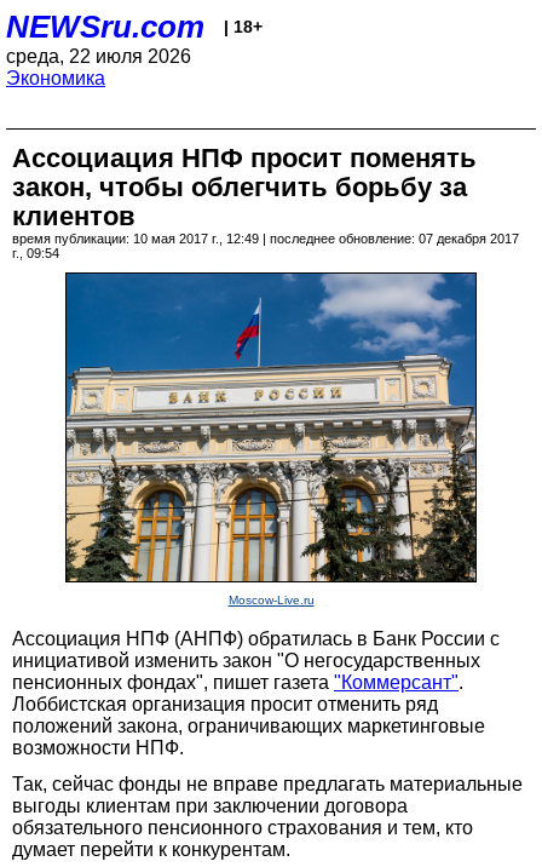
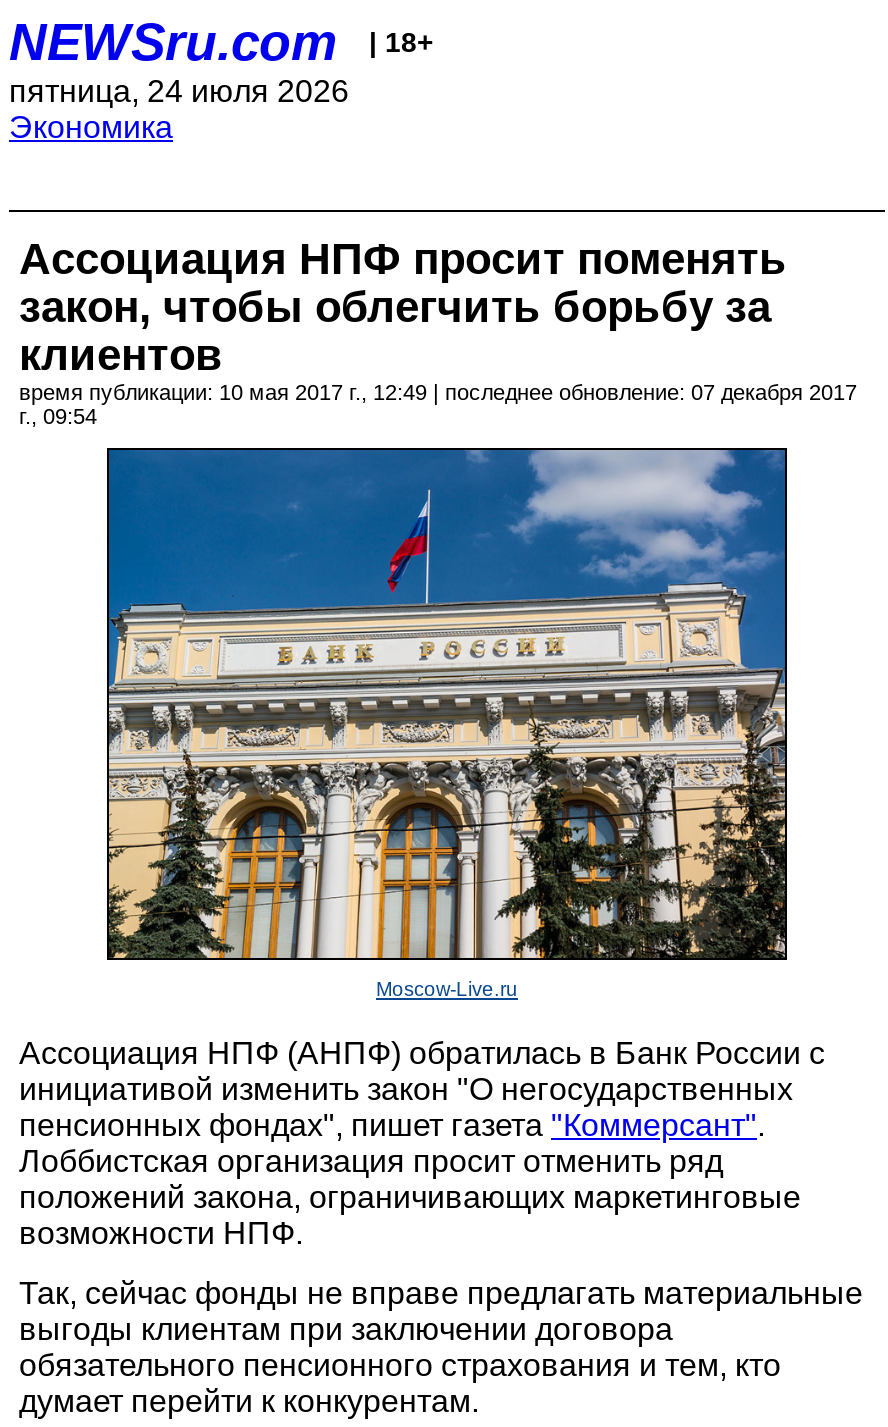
- среда, 22 июля 2026
+ пятница, 24 июля 2026
